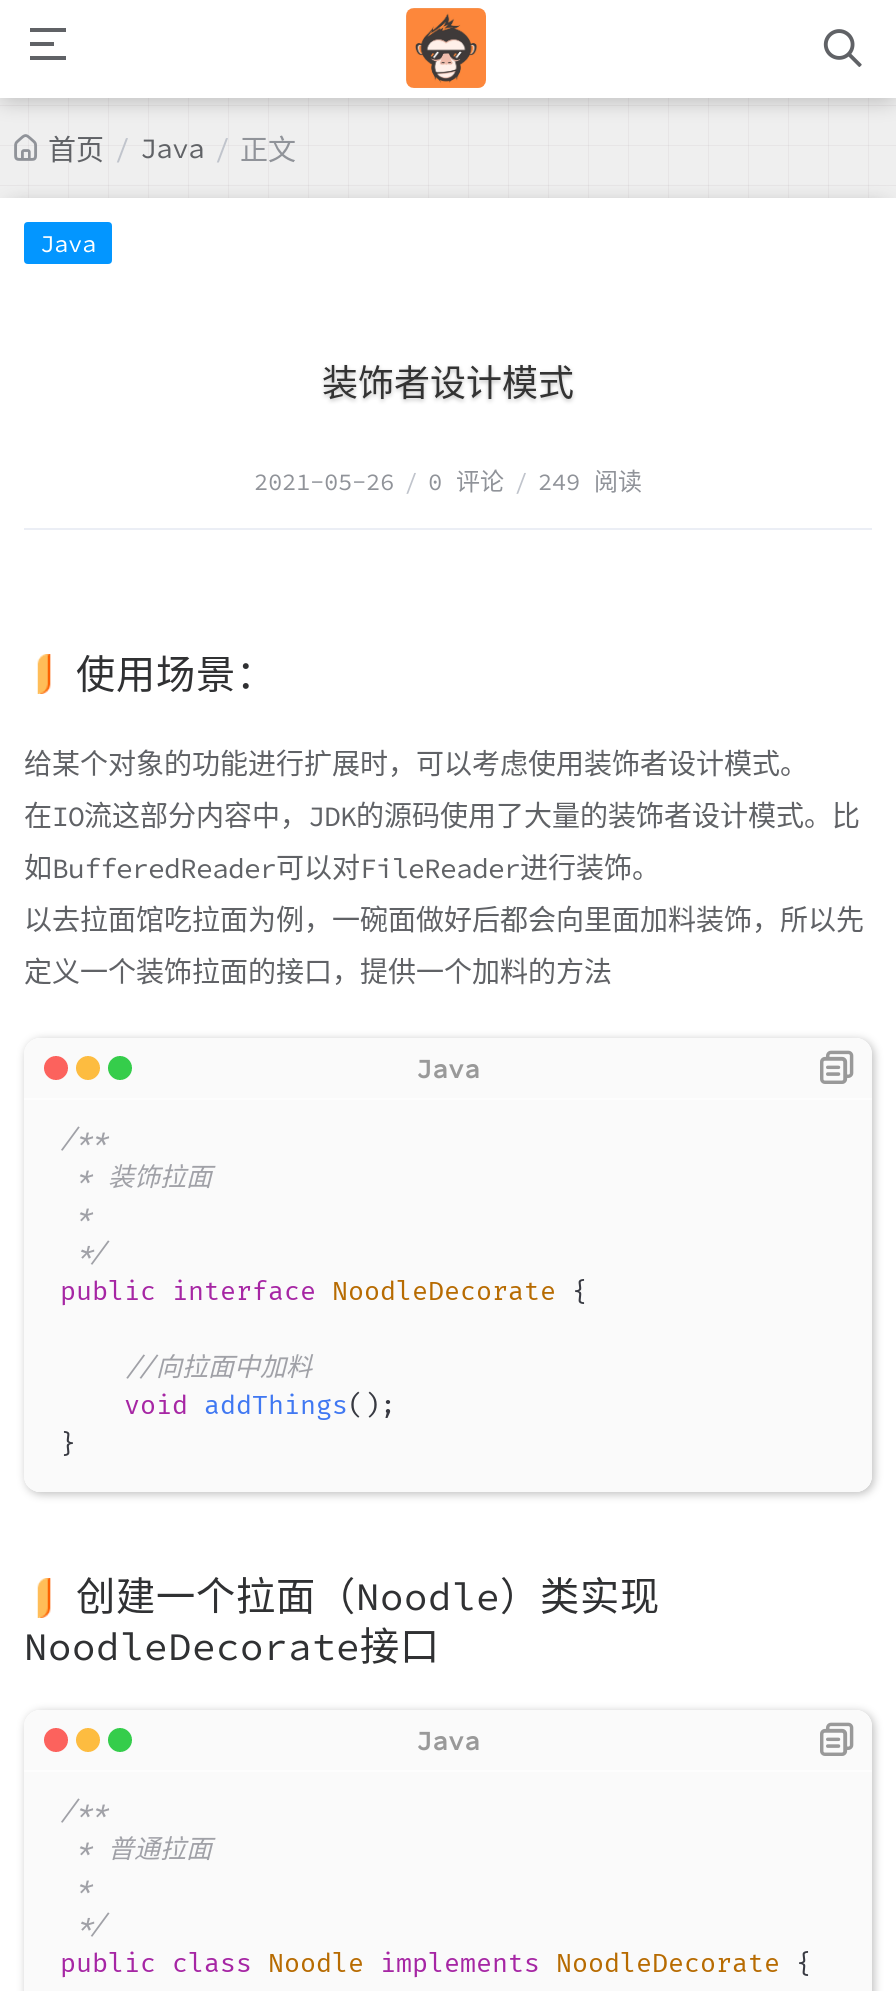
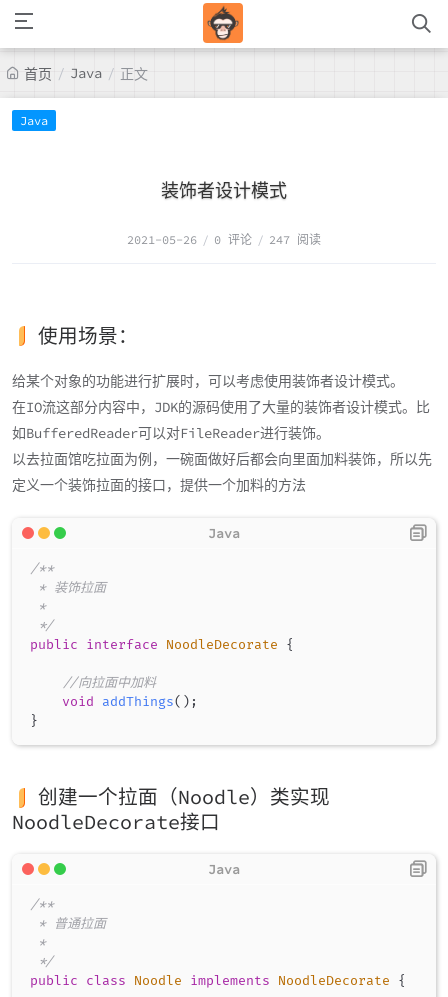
- 2021-05-26 / 0 评论 / 249 阅读
+ 2021-05-26 / 0 评论 / 247 阅读
